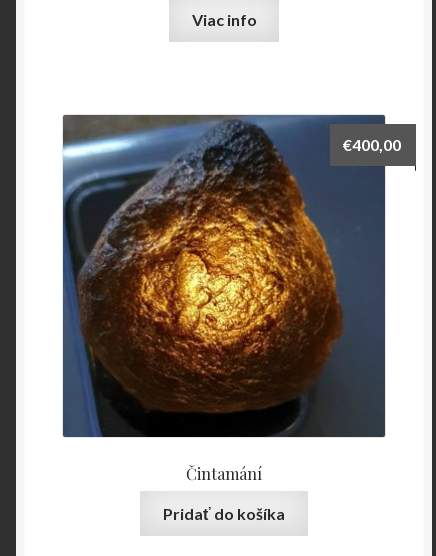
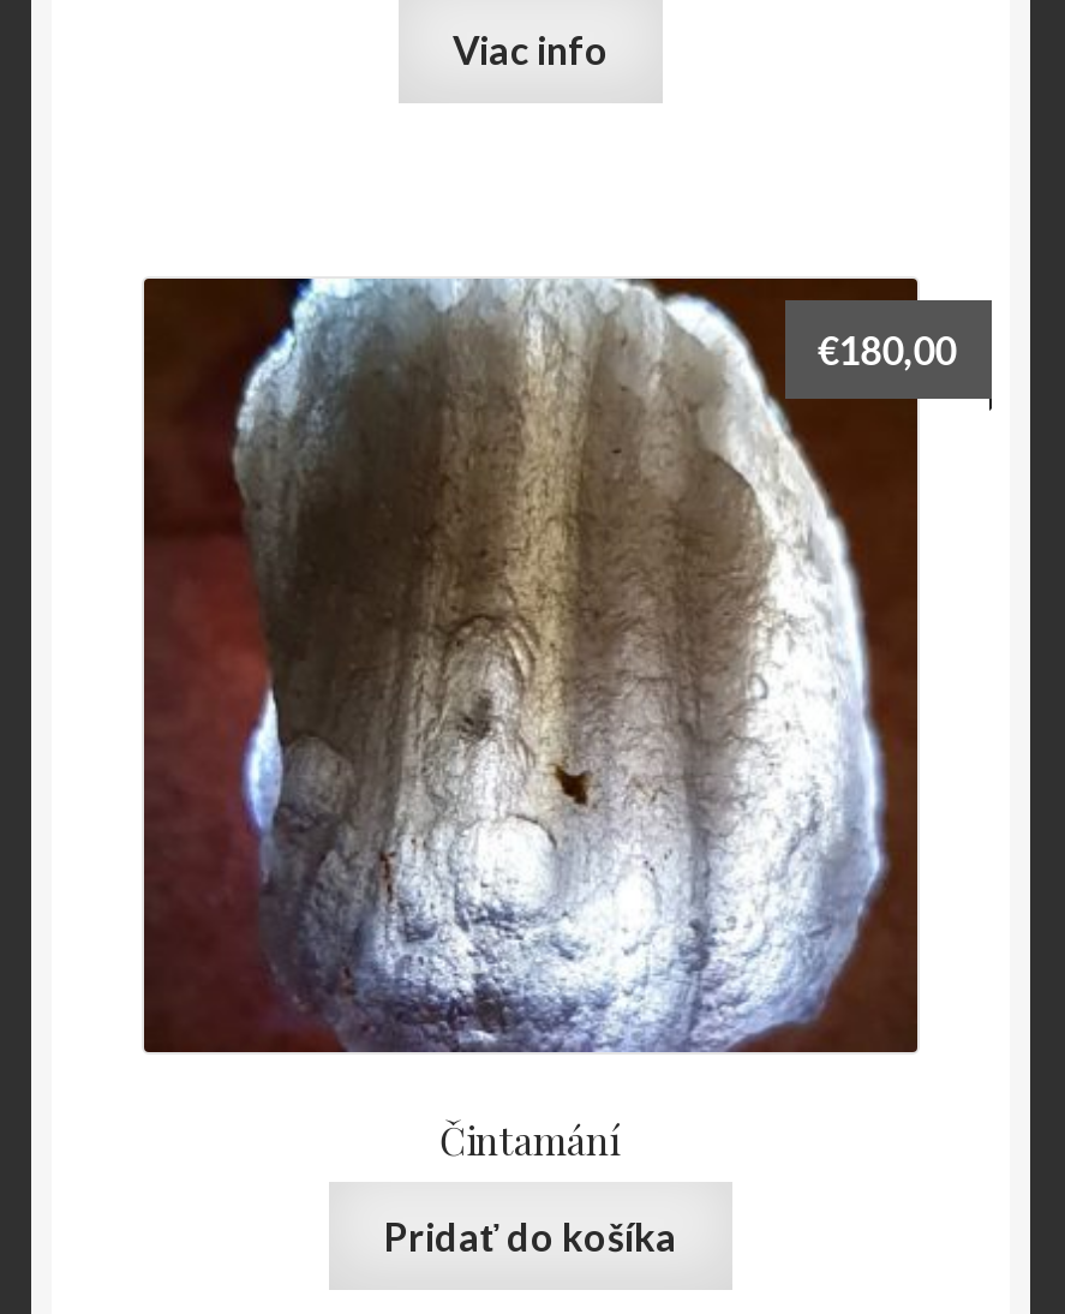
- [image]
- €400,00
+ [image]
+ €180,00
